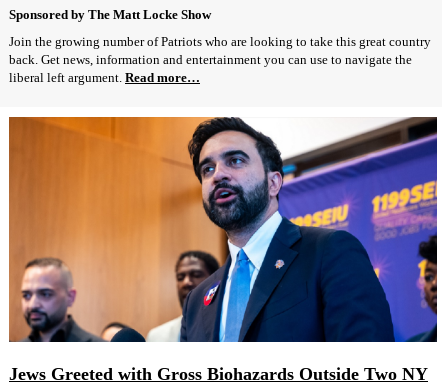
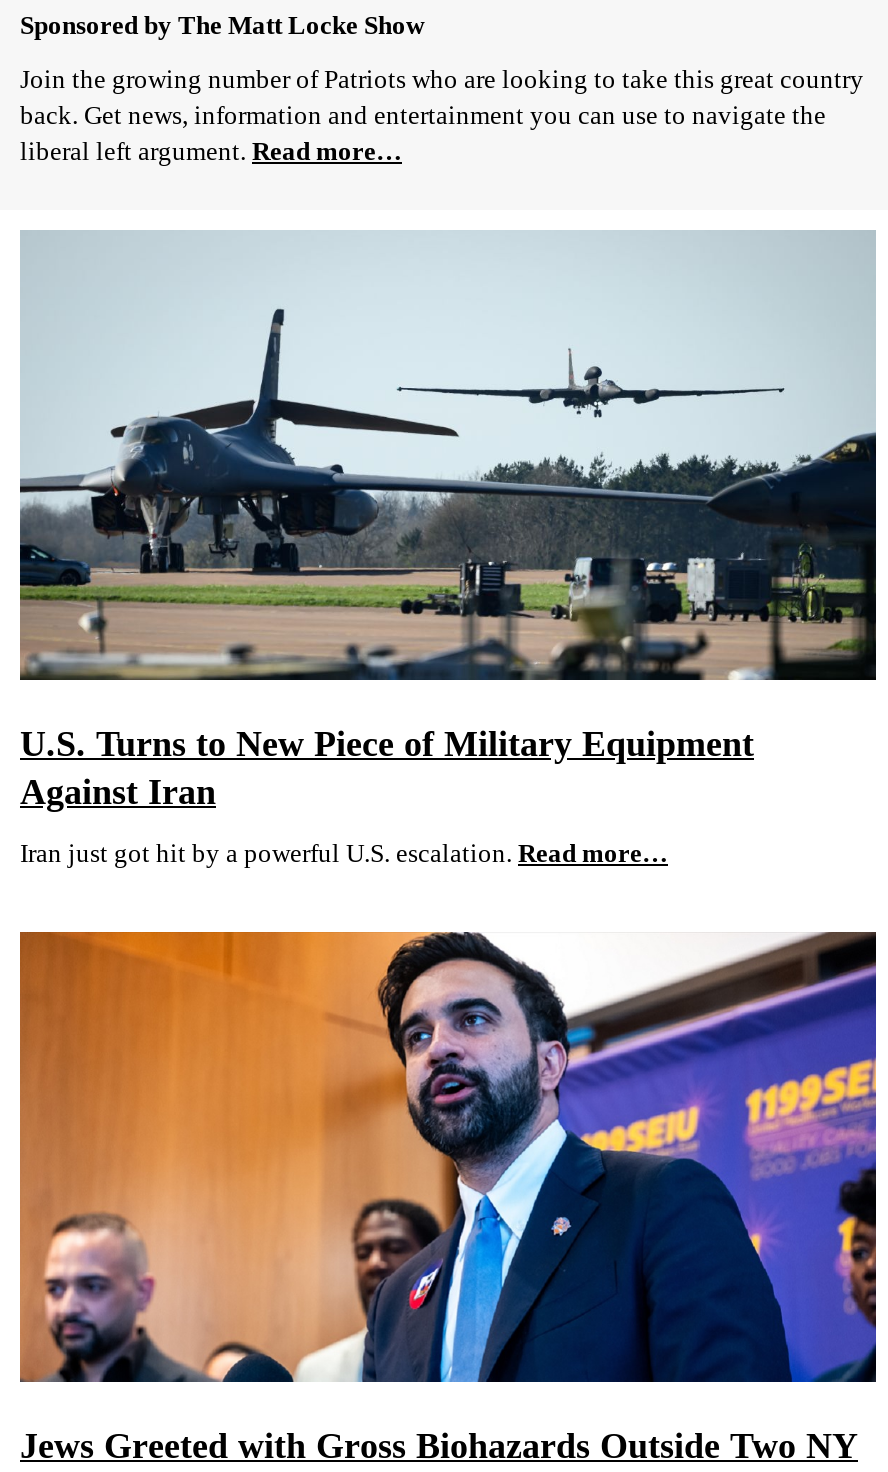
+ [image]
+ U.S. Turns to New Piece of Military Equipment
+ Against Iran
+ Iran just got hit by a powerful U.S. escalation. Read more…
